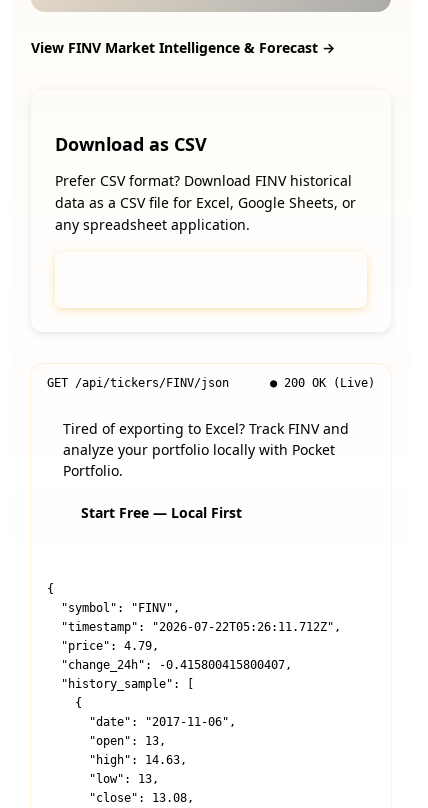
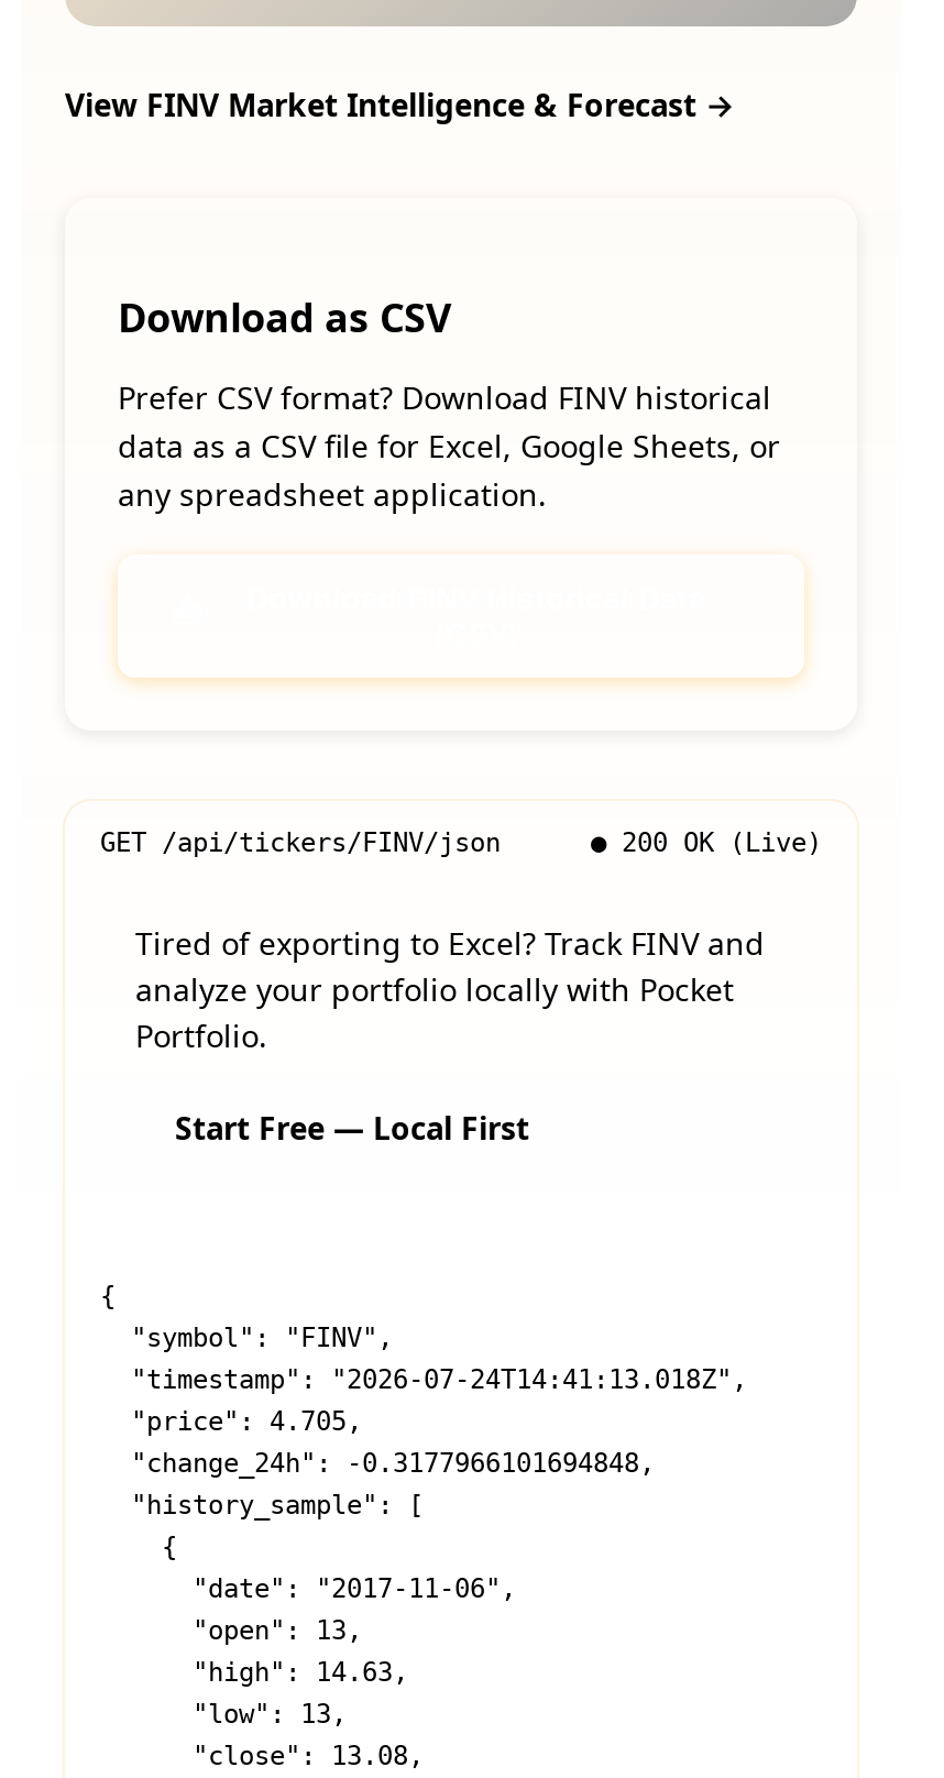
- "timestamp": "2026-07-22T05:26:11.712Z",
+ "timestamp": "2026-07-24T14:41:13.018Z",

- "price": 4.79,
+ "price": 4.705,

- "change_24h": -0.415800415800407,
+ "change_24h": -0.3177966101694848,
